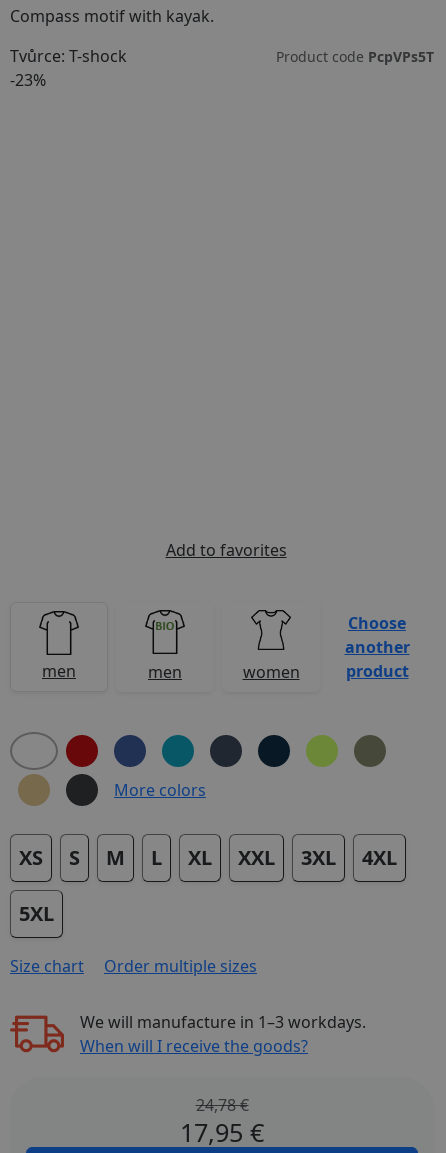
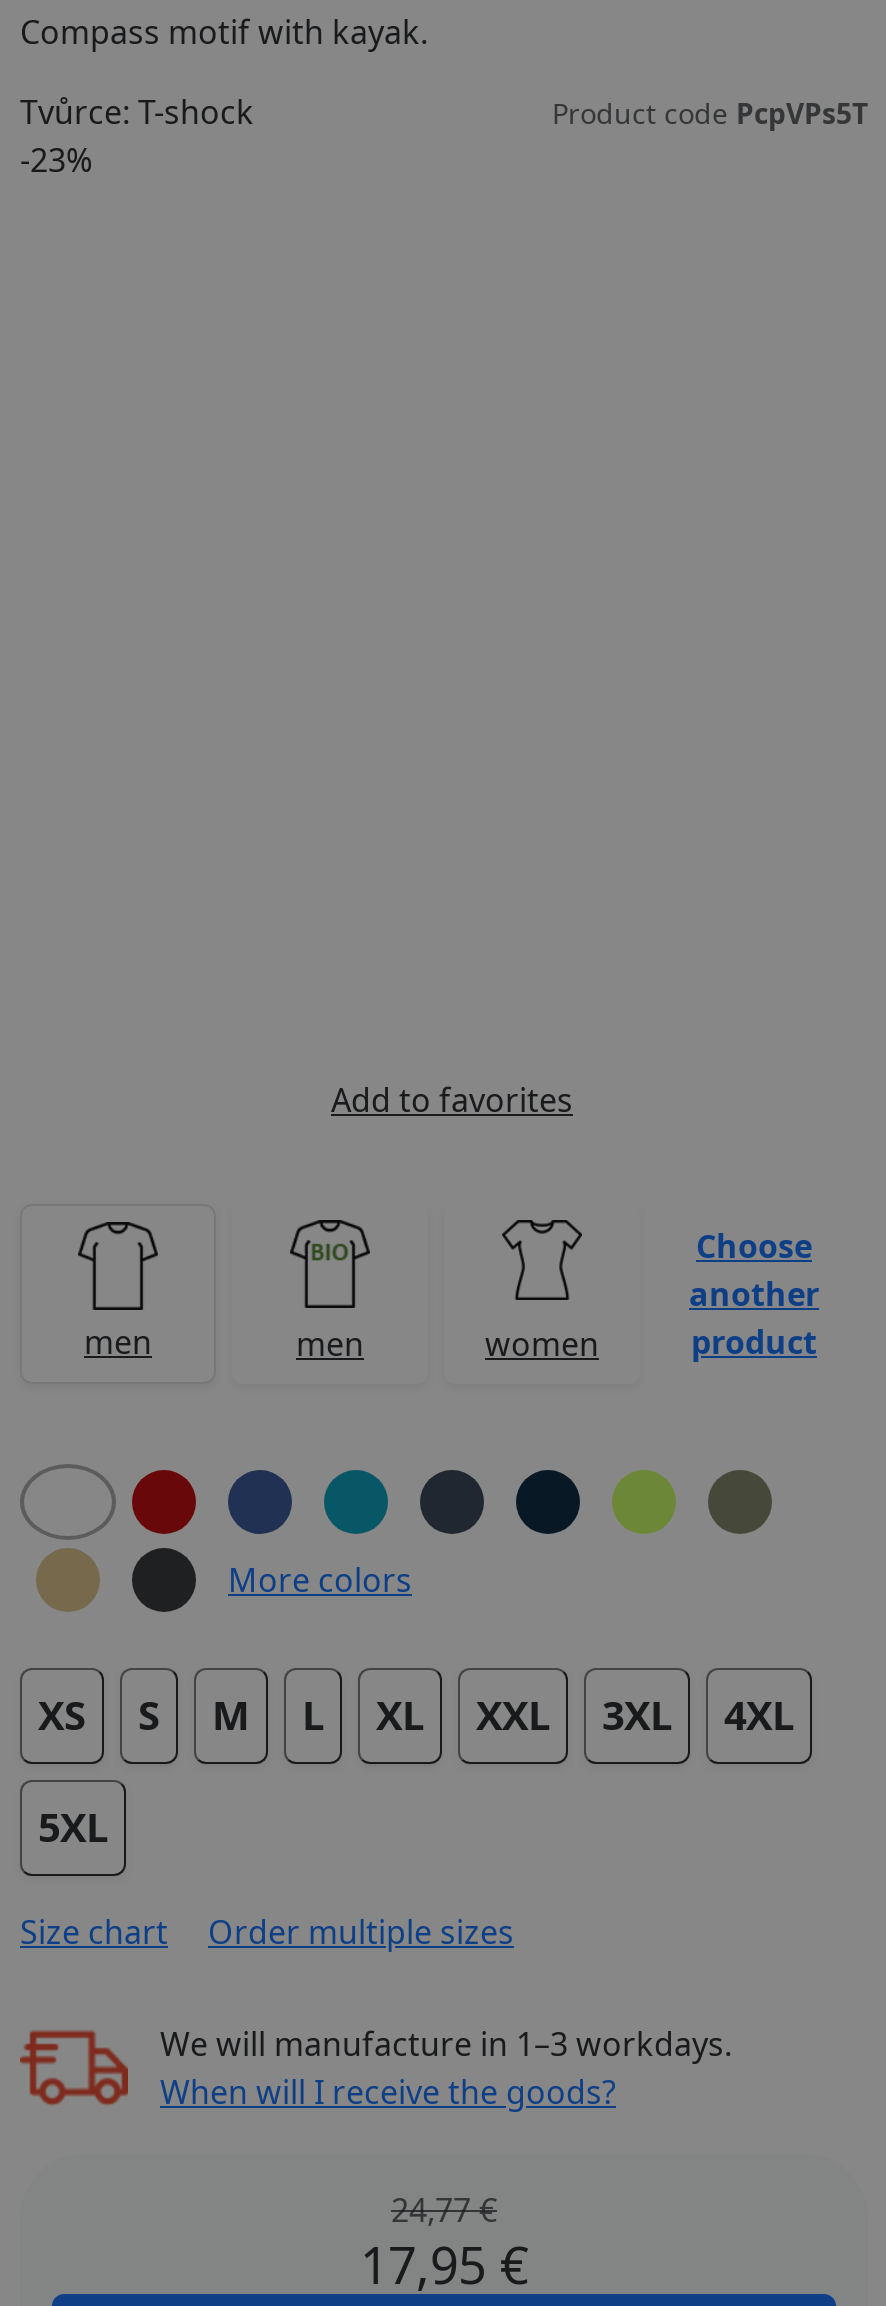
- 24,78 €
+ 24,77 €
